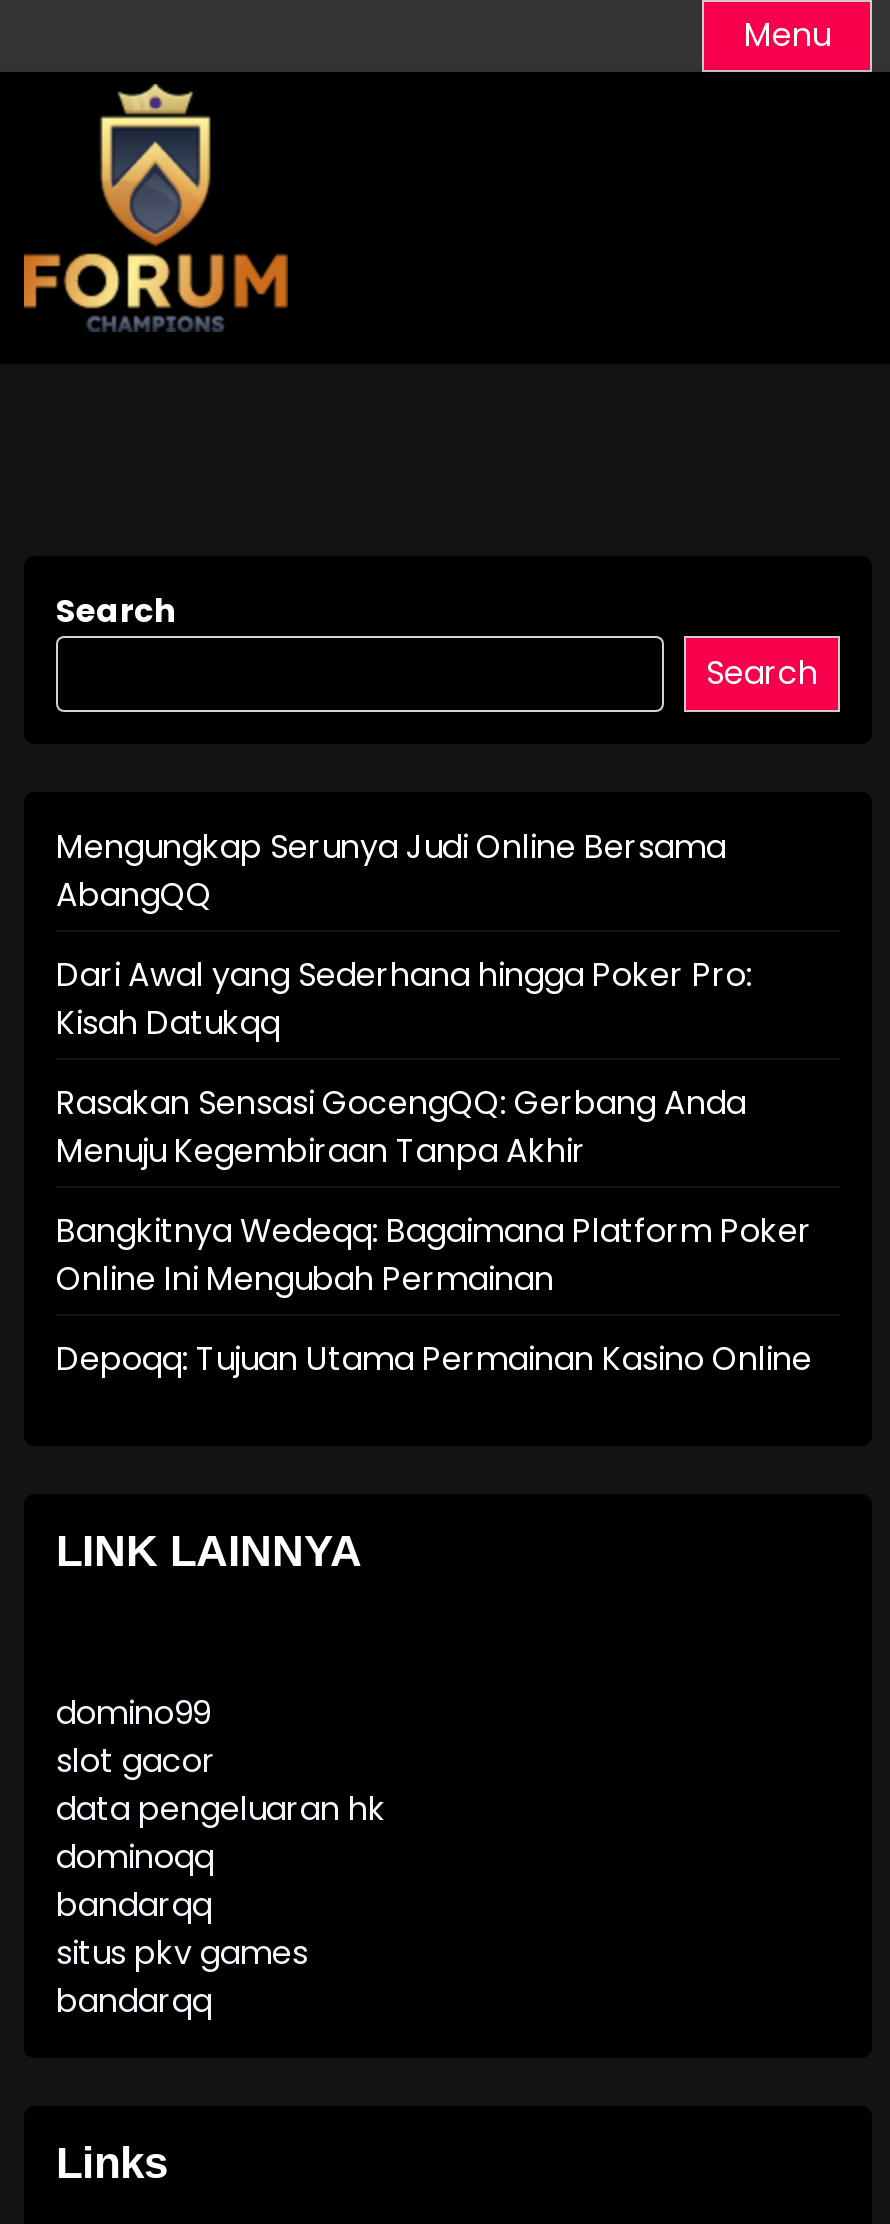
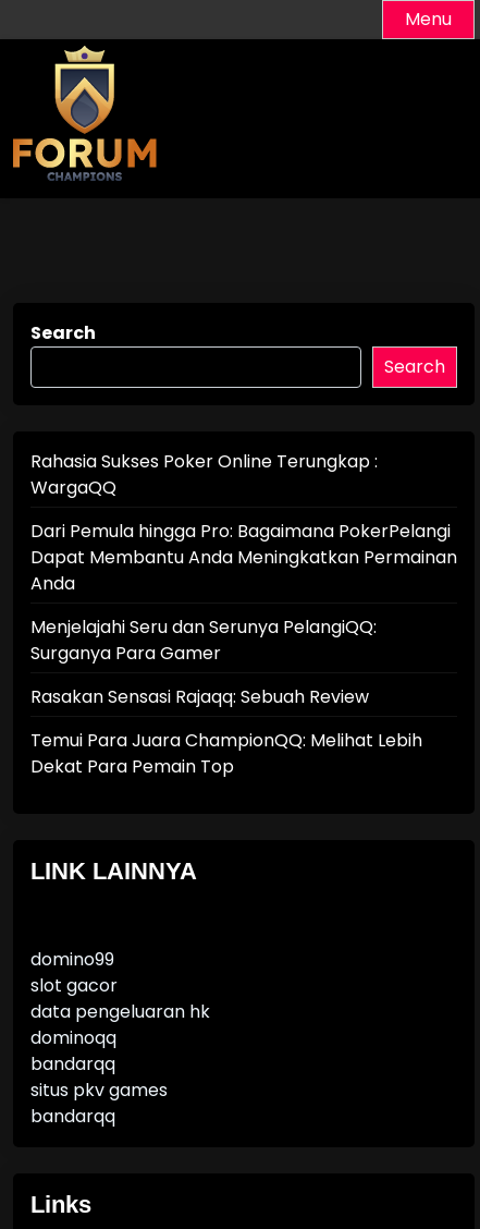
- Mengungkap Serunya Judi Online Bersama
- AbangQQ
+ Rahasia Sukses Poker Online Terungkap :
+ WargaQQ

- Dari Awal yang Sederhana hingga Poker Pro:
- Kisah Datukqq
+ Dari Pemula hingga Pro: Bagaimana PokerPelangi
+ Dapat Membantu Anda Meningkatkan Permainan
+ Anda

- Rasakan Sensasi GocengQQ: Gerbang Anda
- Menuju Kegembiraan Tanpa Akhir
+ Menjelajahi Seru dan Serunya PelangiQQ:
+ Surganya Para Gamer

- Bangkitnya Wedeqq: Bagaimana Platform Poker
- Online Ini Mengubah Permainan
+ Rasakan Sensasi Rajaqq: Sebuah Review

- Depoqq: Tujuan Utama Permainan Kasino Online
+ Temui Para Juara ChampionQQ: Melihat Lebih
+ Dekat Para Pemain Top
